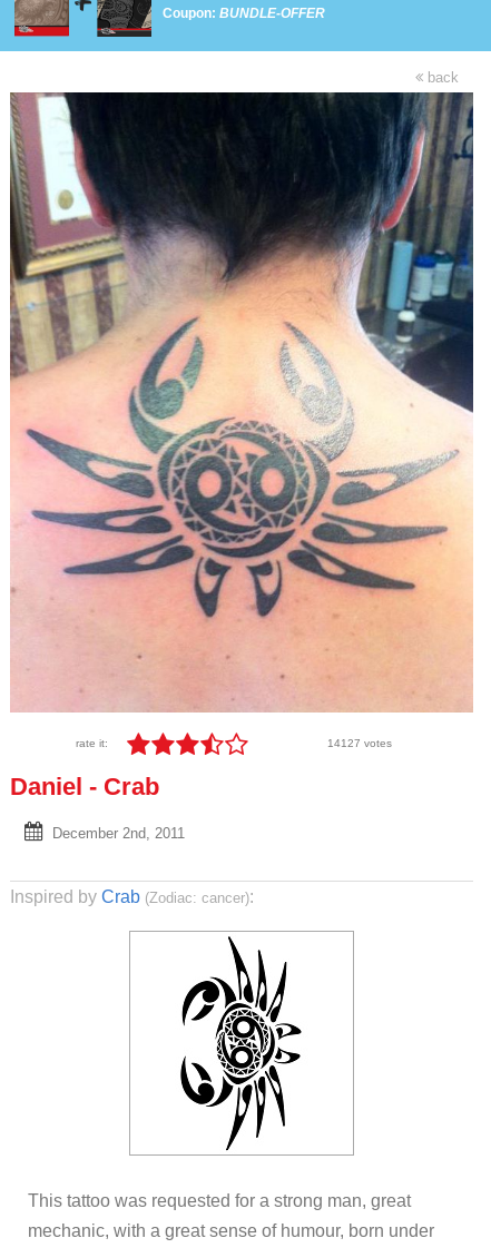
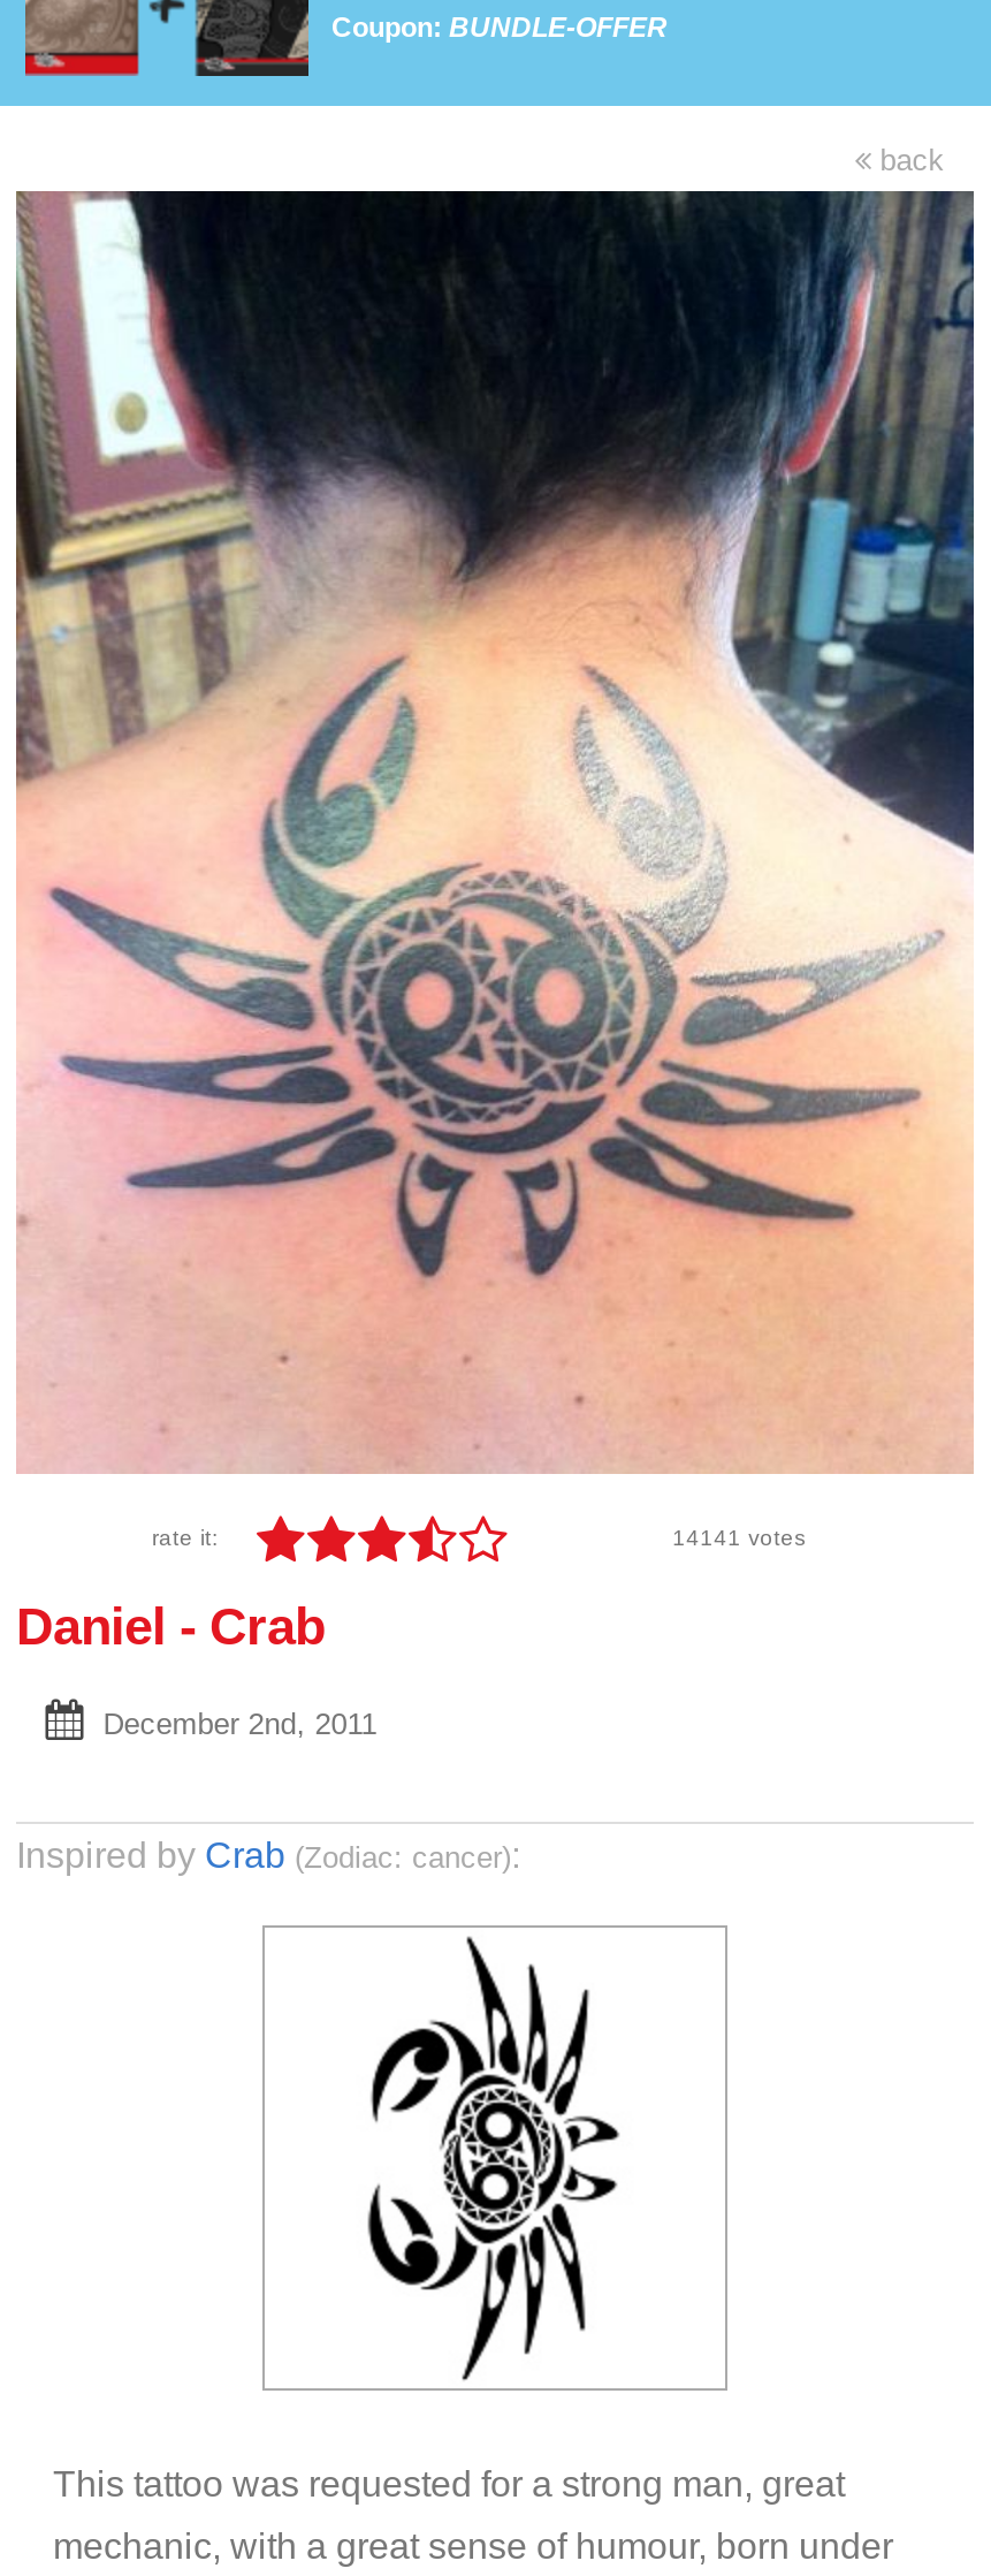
- 14127 votes
+ 14141 votes
